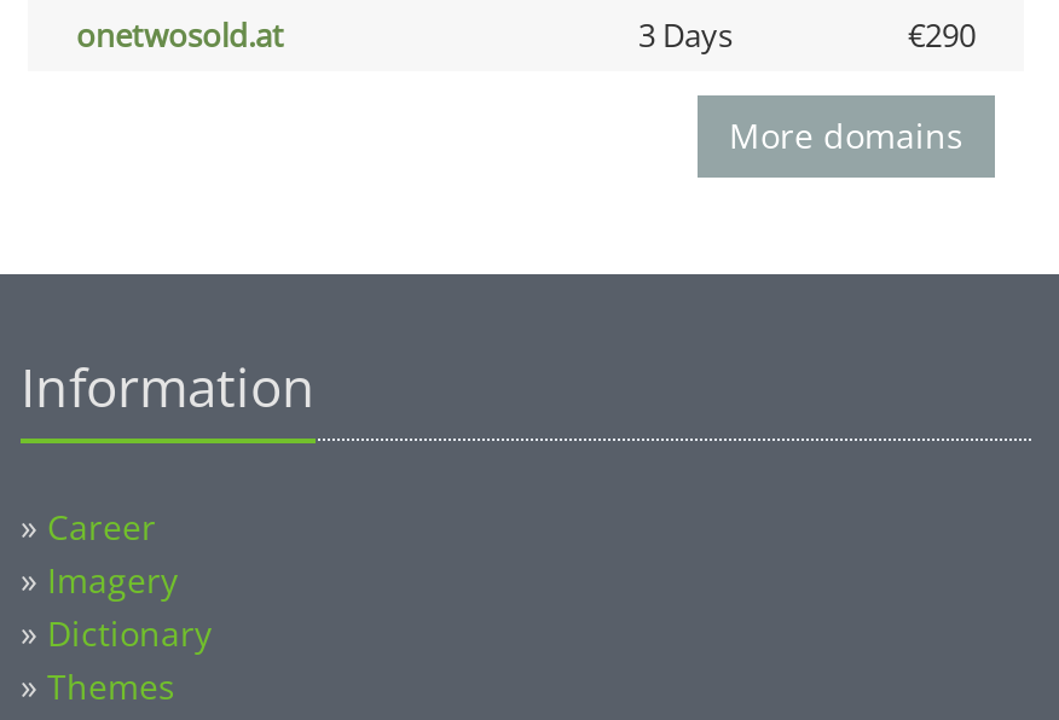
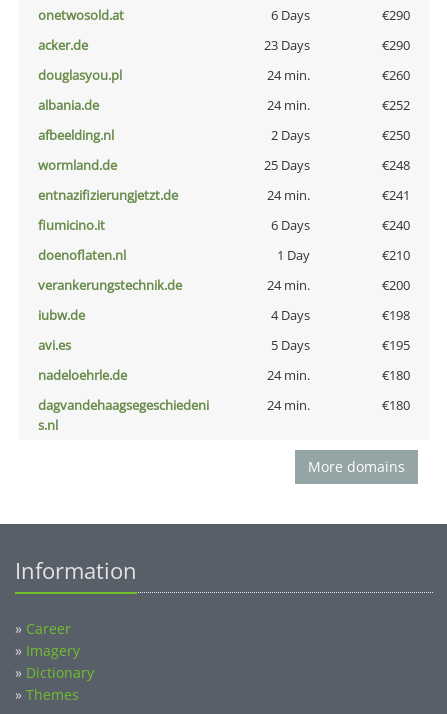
- 3 Days
+ 6 Days

+ acker.de
+ 23 Days
+ €290
+ douglasyou.pl
+ 24 min.
+ €260
+ albania.de
+ 24 min.
+ €252
+ afbeelding.nl
+ 2 Days
+ €250
+ wormland.de
+ 25 Days
+ €248
+ entnazifizierungjetzt.de
+ 24 min.
+ €241
+ fiumicino.it
+ 6 Days
+ €240
+ doenoflaten.nl
+ 1 Day
+ €210
+ verankerungstechnik.de
+ 24 min.
+ €200
+ iubw.de
+ 4 Days
+ €198
+ avi.es
+ 5 Days
+ €195
+ nadeloehrle.de
+ 24 min.
+ €180
+ dagvandehaagsegeschiedeni
+ s.nl

+ 24 min.
+ €180
